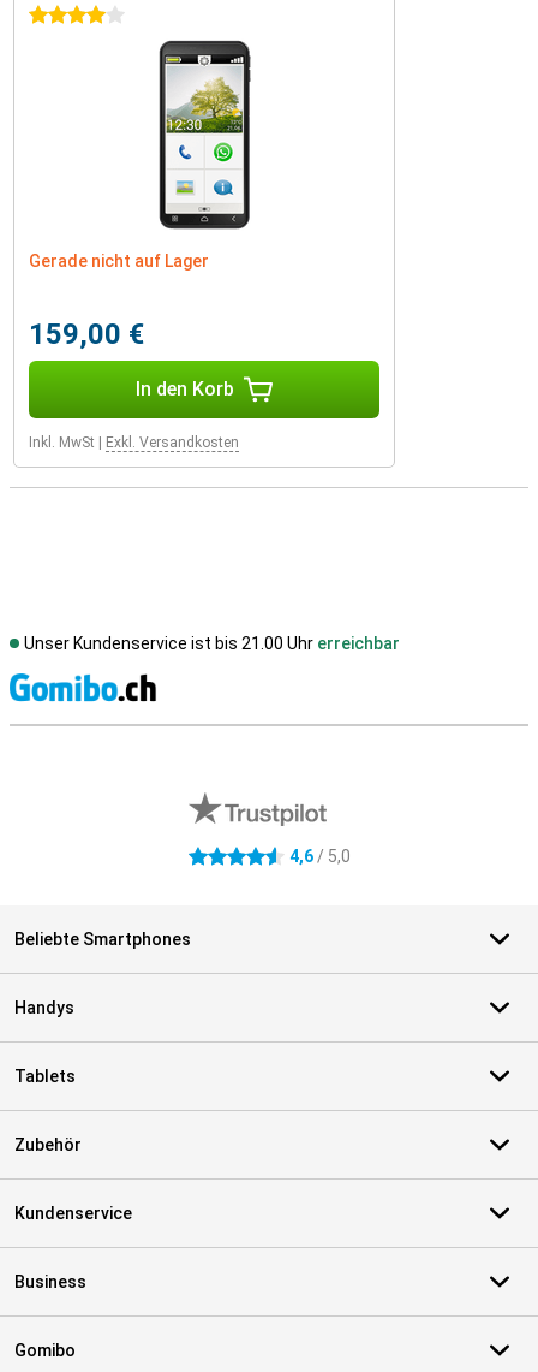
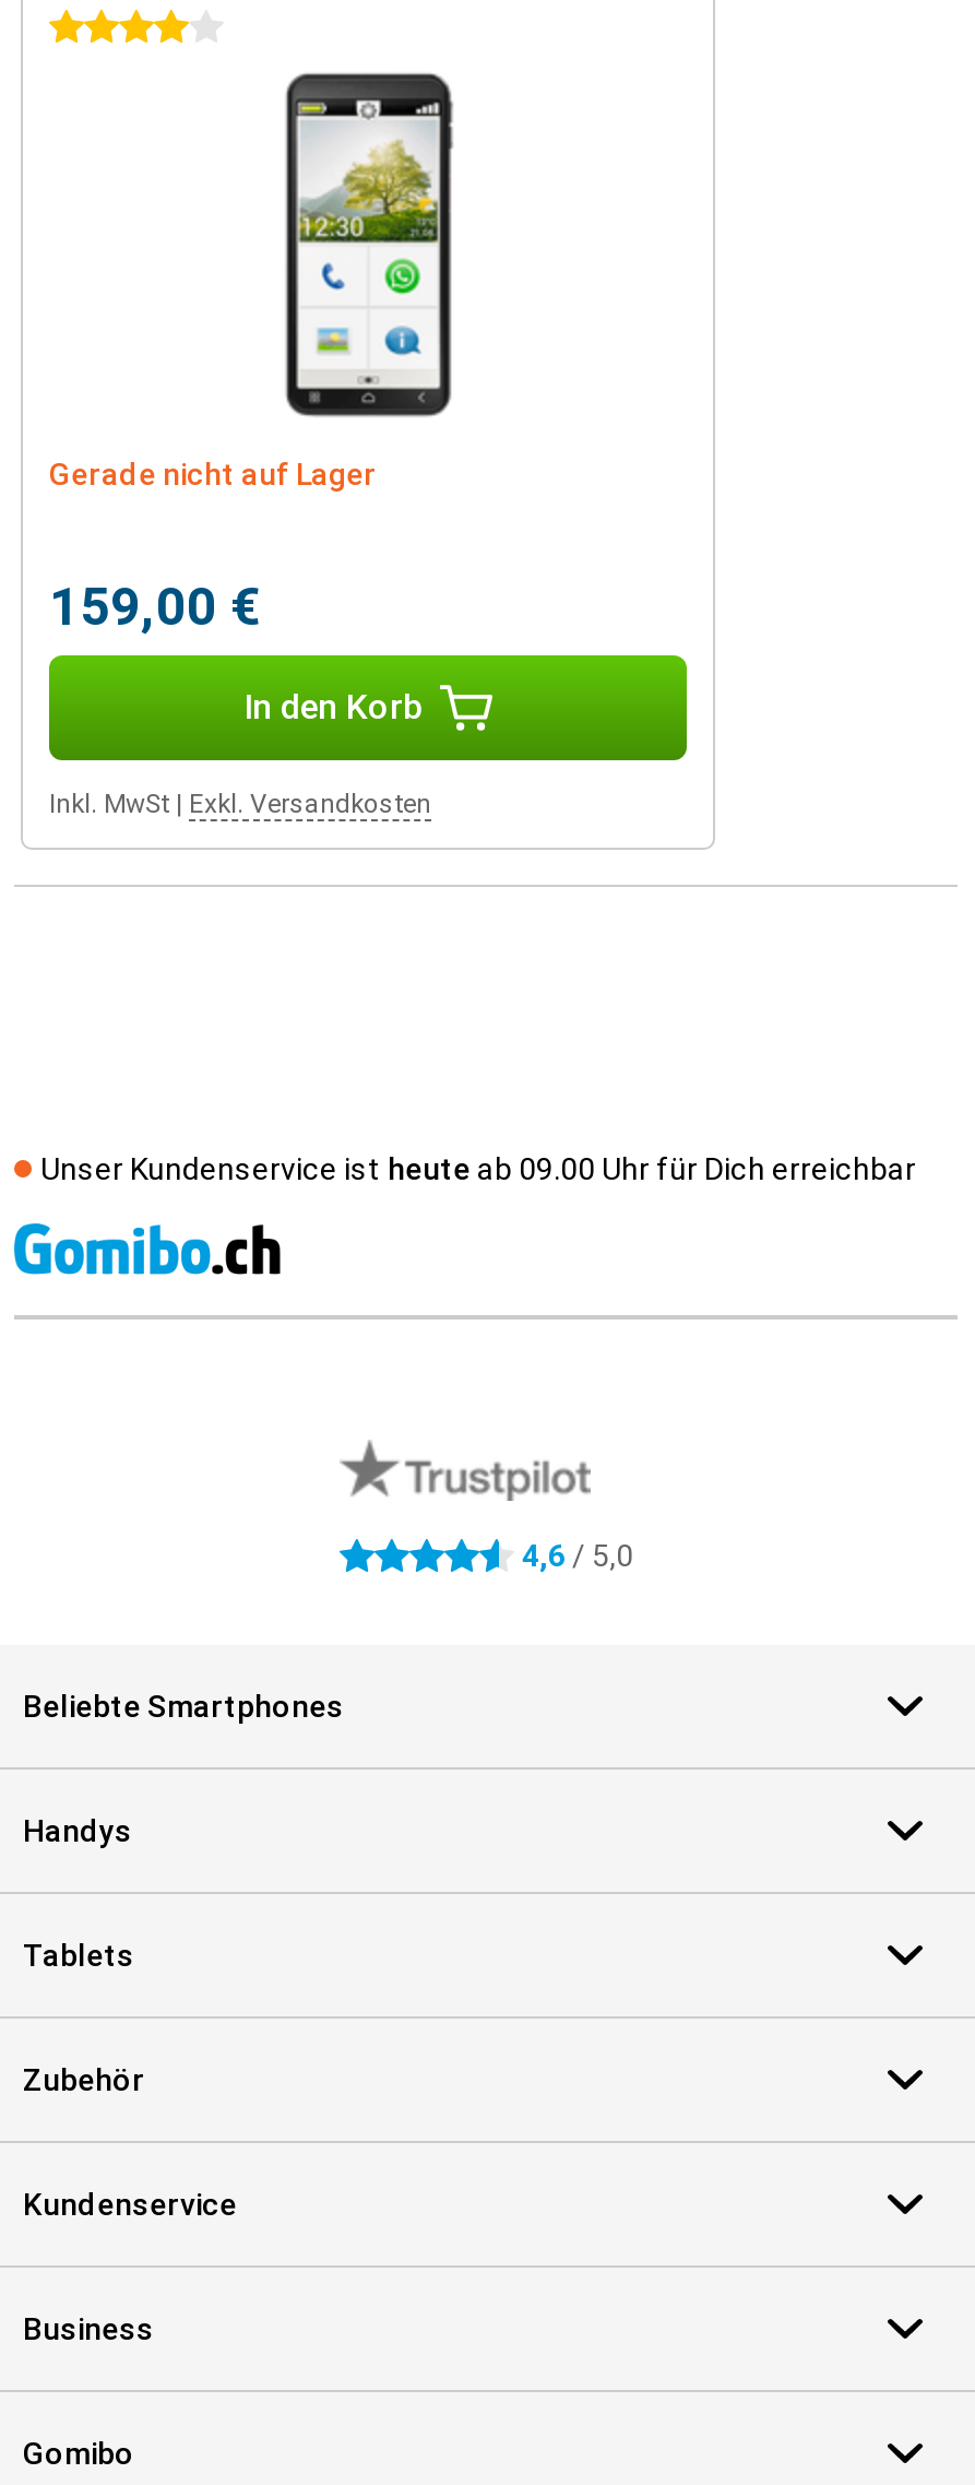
- Unser Kundenservice ist bis 21.00 Uhr erreichbar
+ Unser Kundenservice ist heute ab 09.00 Uhr für Dich erreichbar
